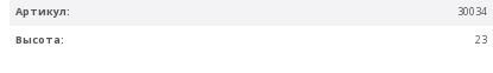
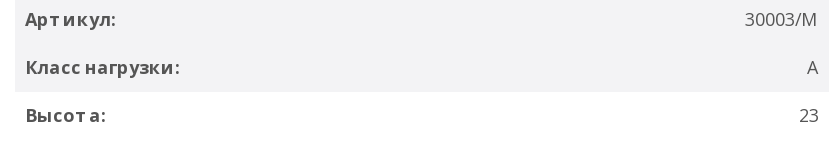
- 30034
+ 30003/М

+ Класс нагрузки:
+ A
